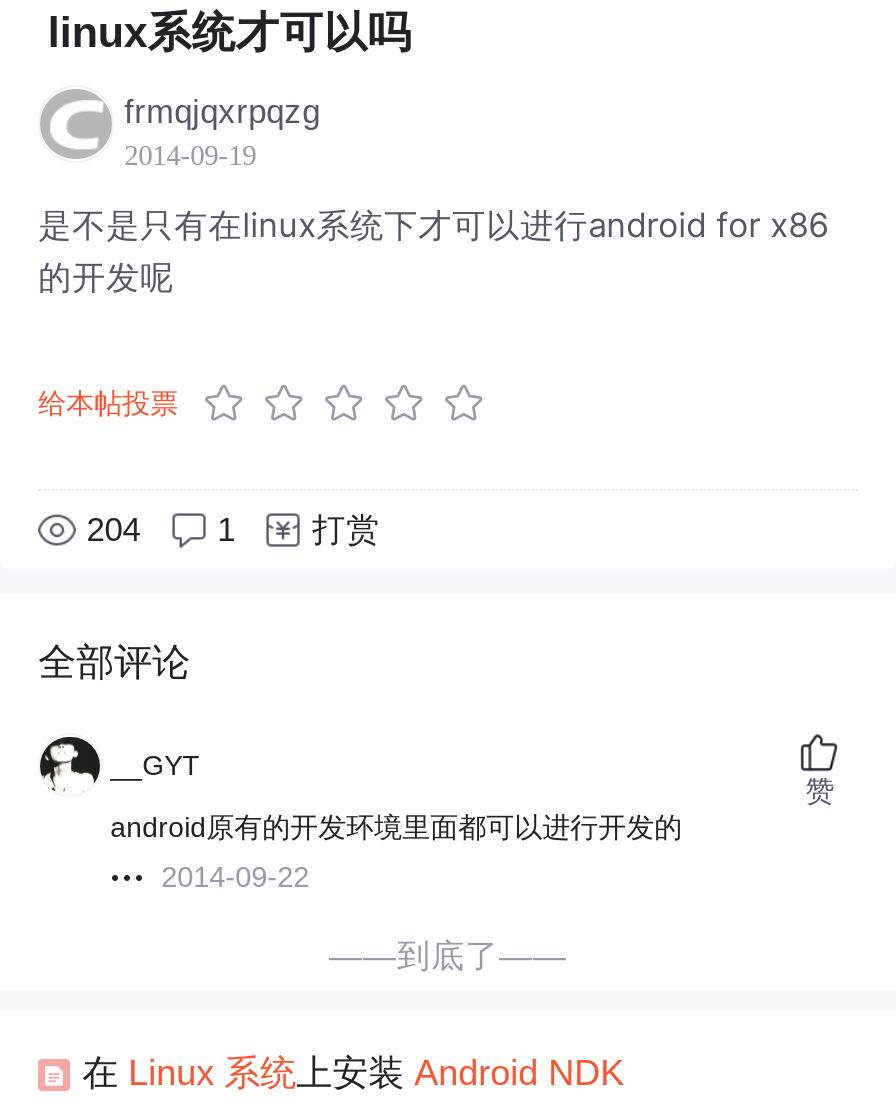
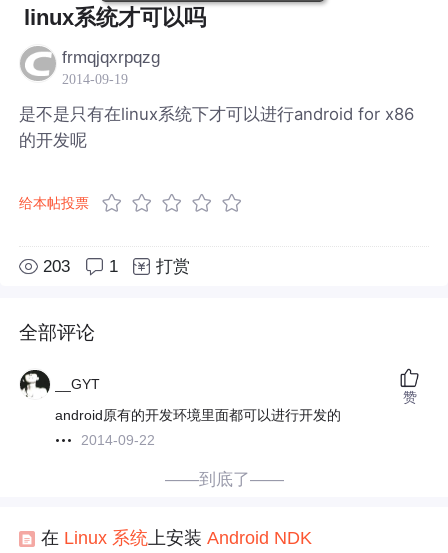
- 204
+ 203
